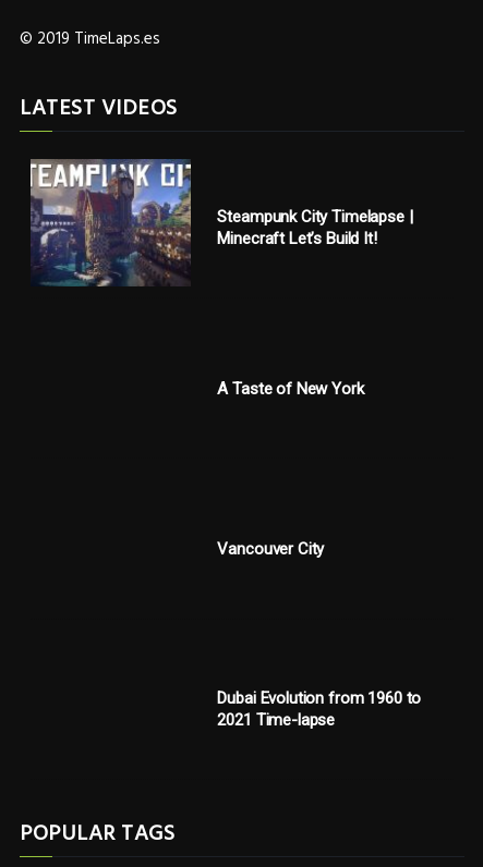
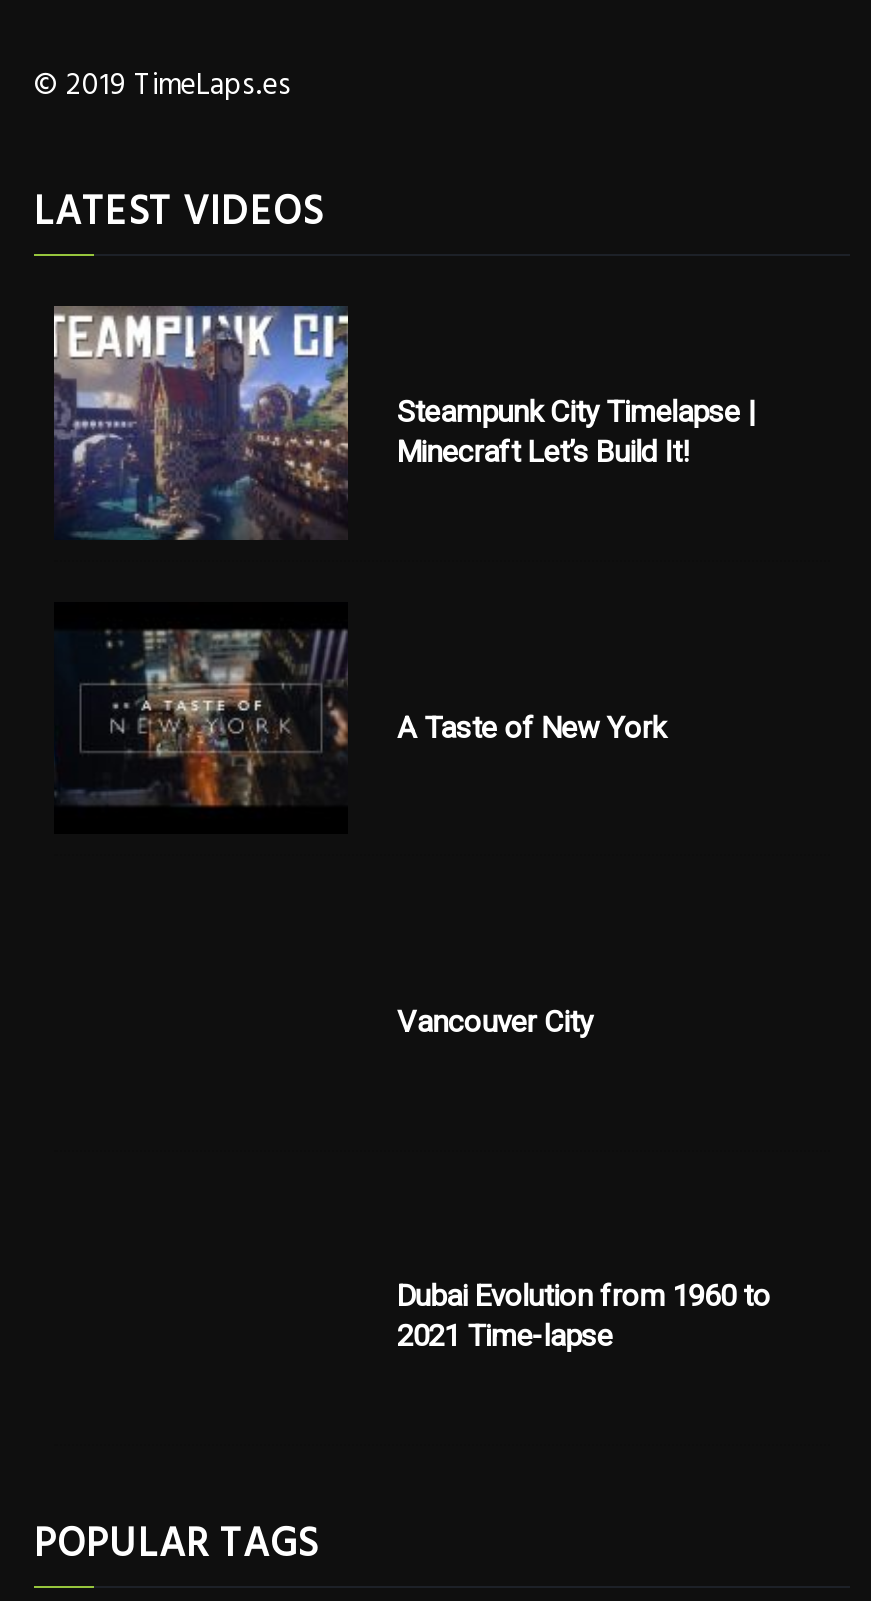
+ [image]
